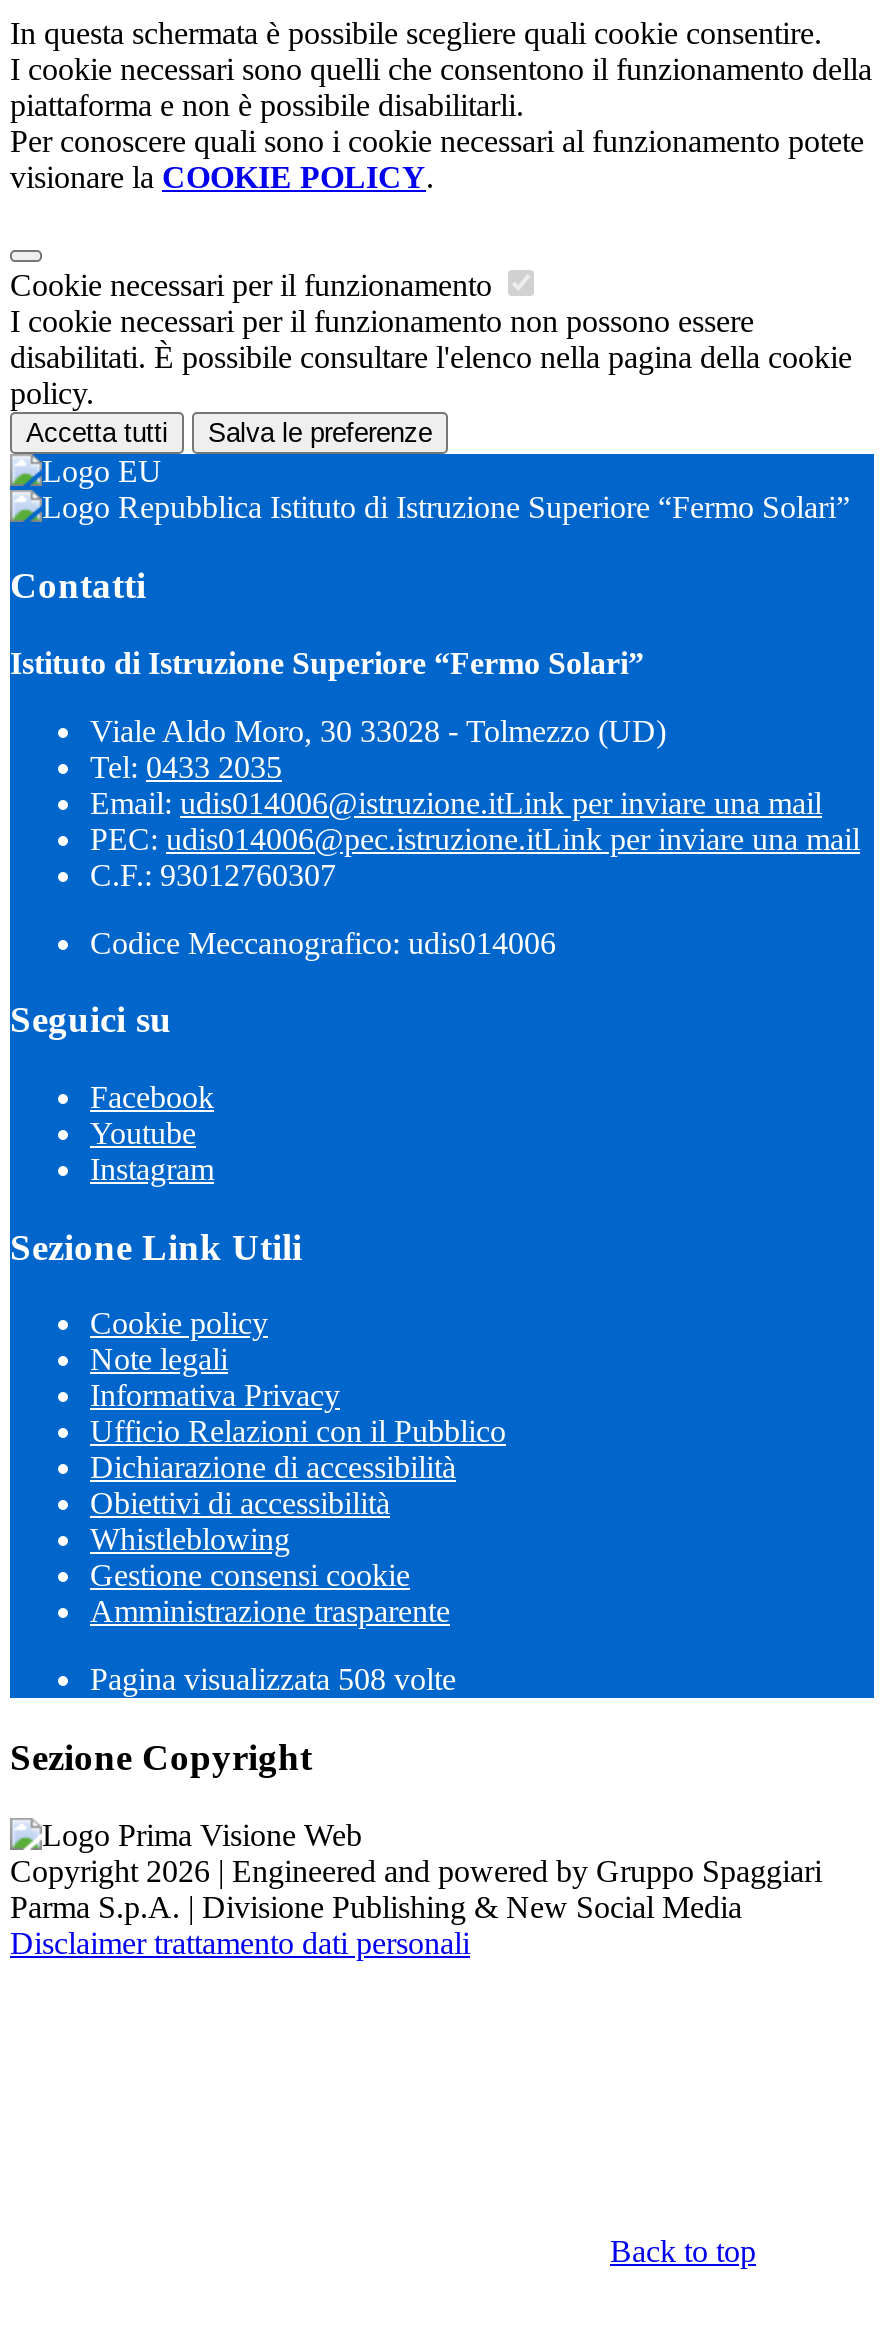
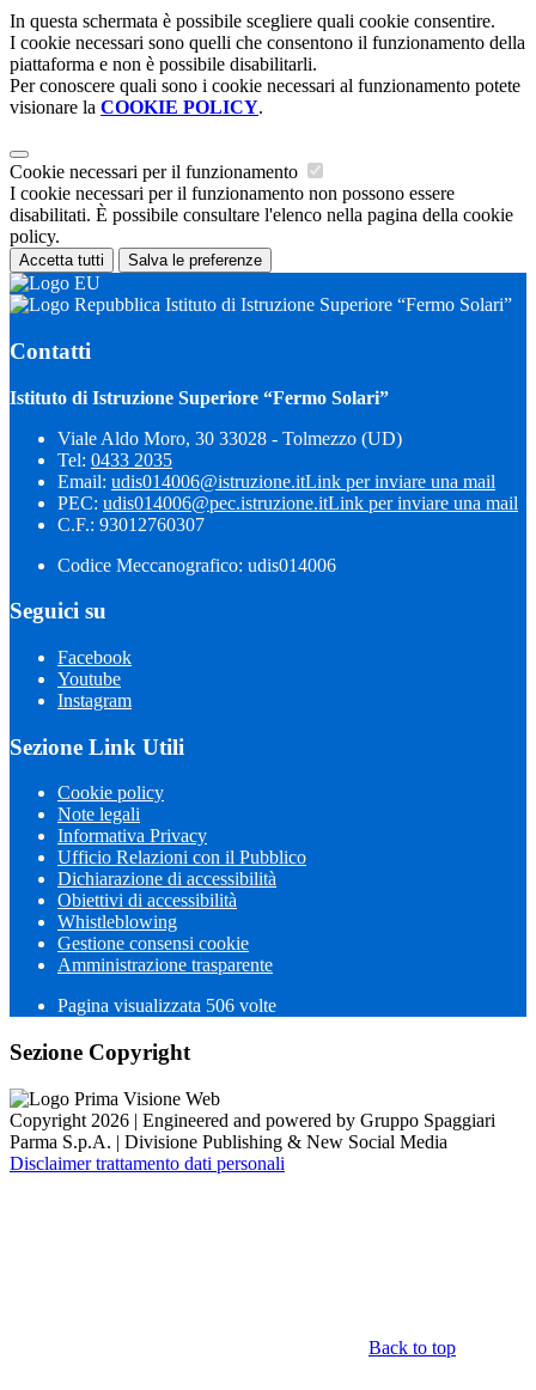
- Pagina visualizzata 508 volte
+ Pagina visualizzata 506 volte
